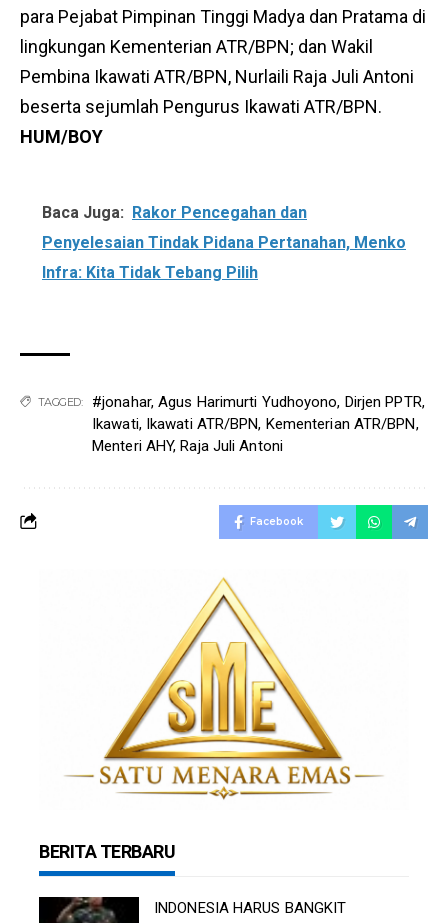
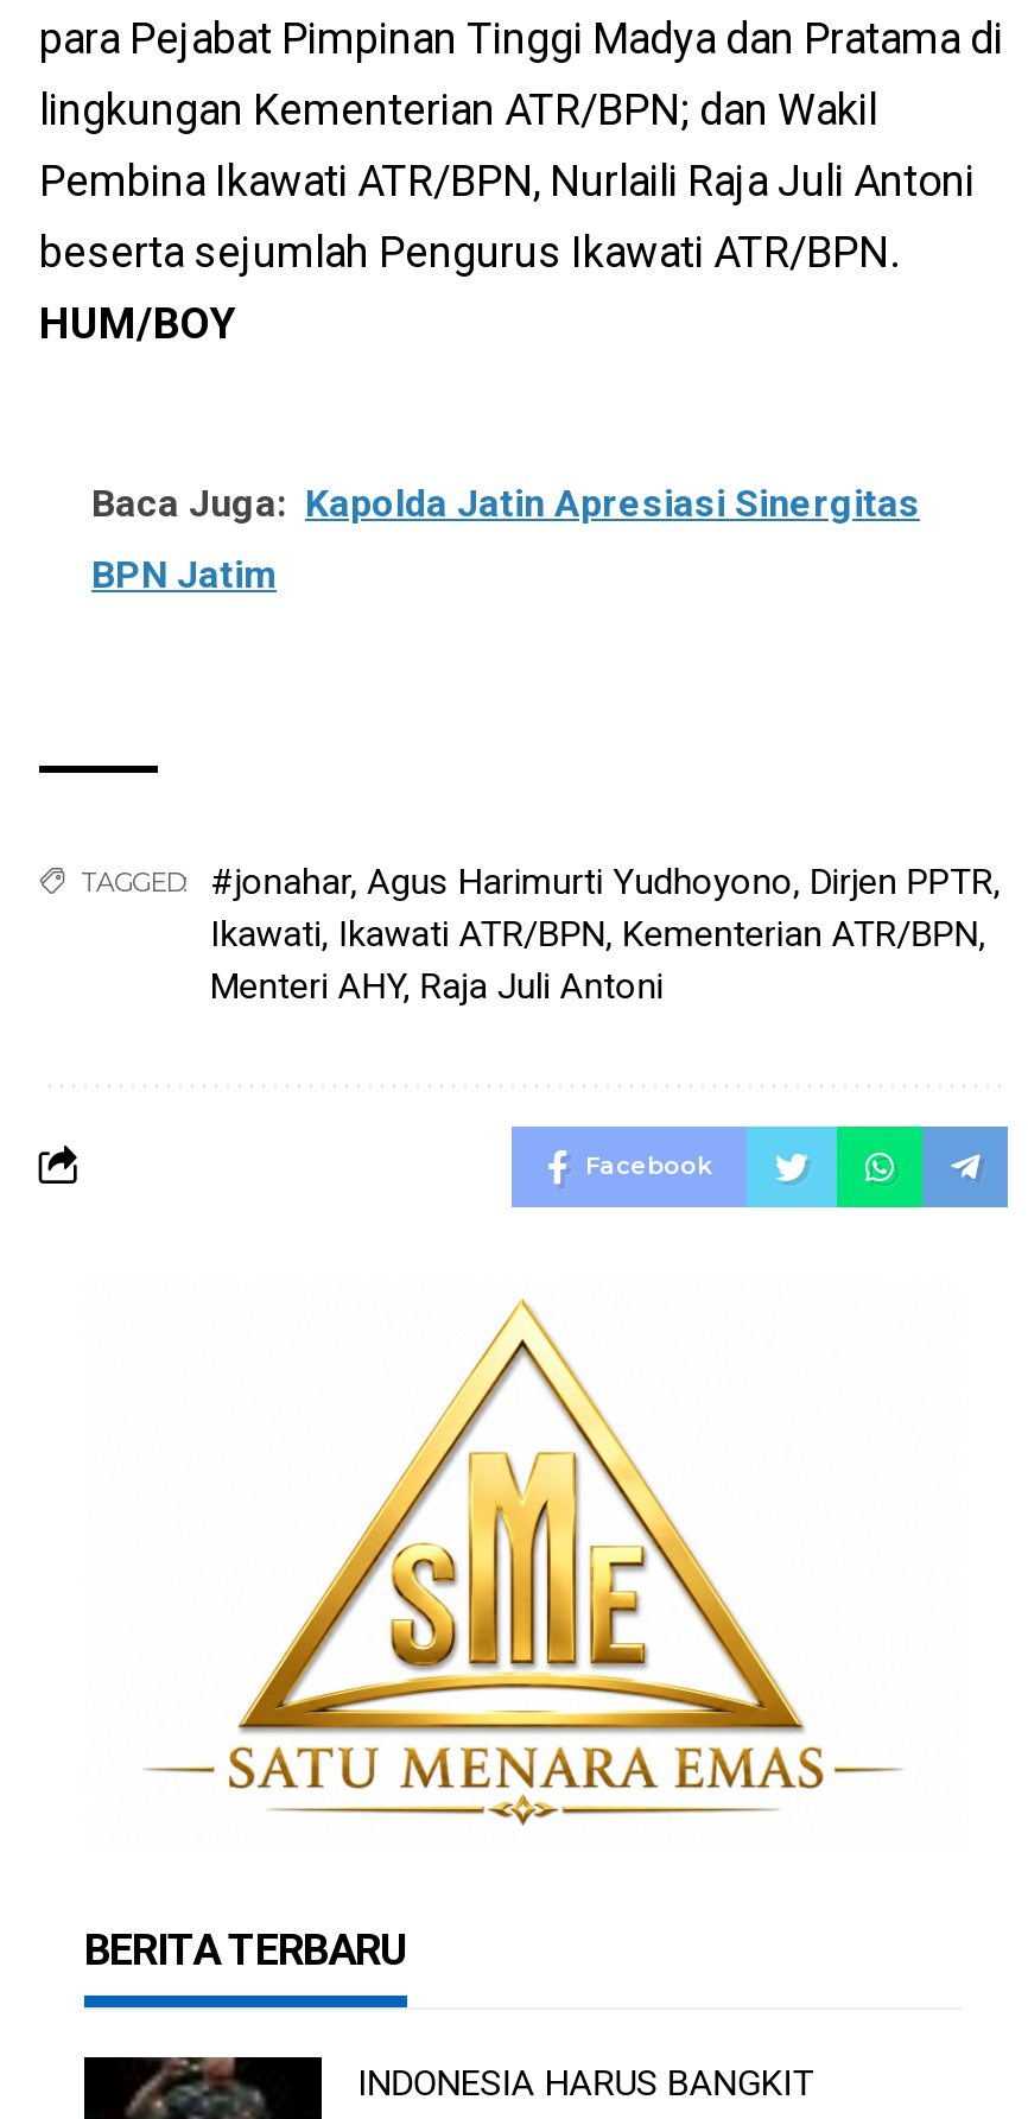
- Baca Juga: Rakor Pencegahan dan
- Penyelesaian Tindak Pidana Pertanahan, Menko
- Infra: Kita Tidak Tebang Pilih
+ Baca Juga: Kapolda Jatin Apresiasi Sinergitas
+ BPN Jatim
